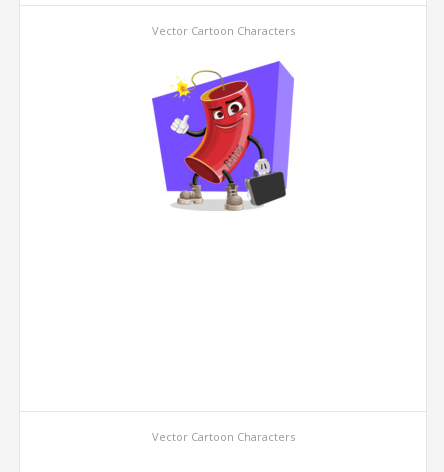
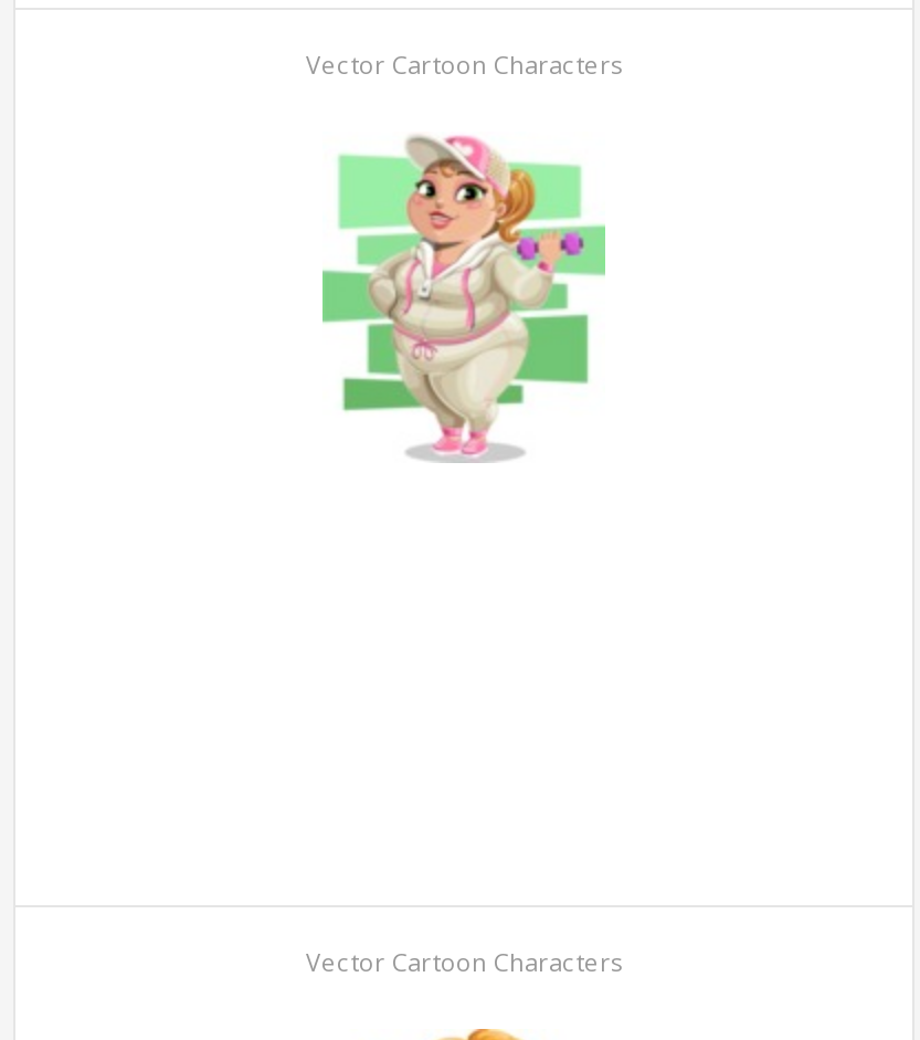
- [image]
+ [image]
